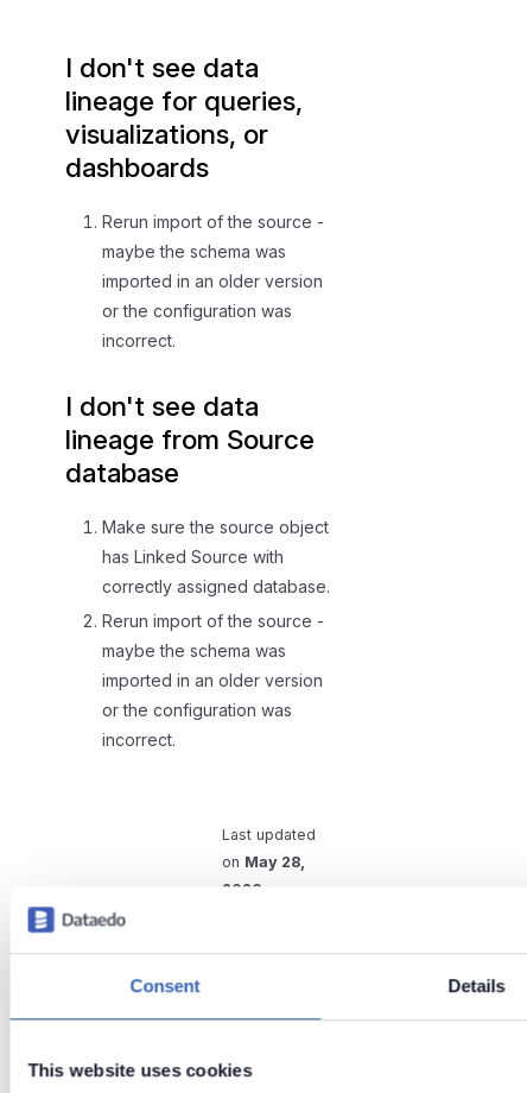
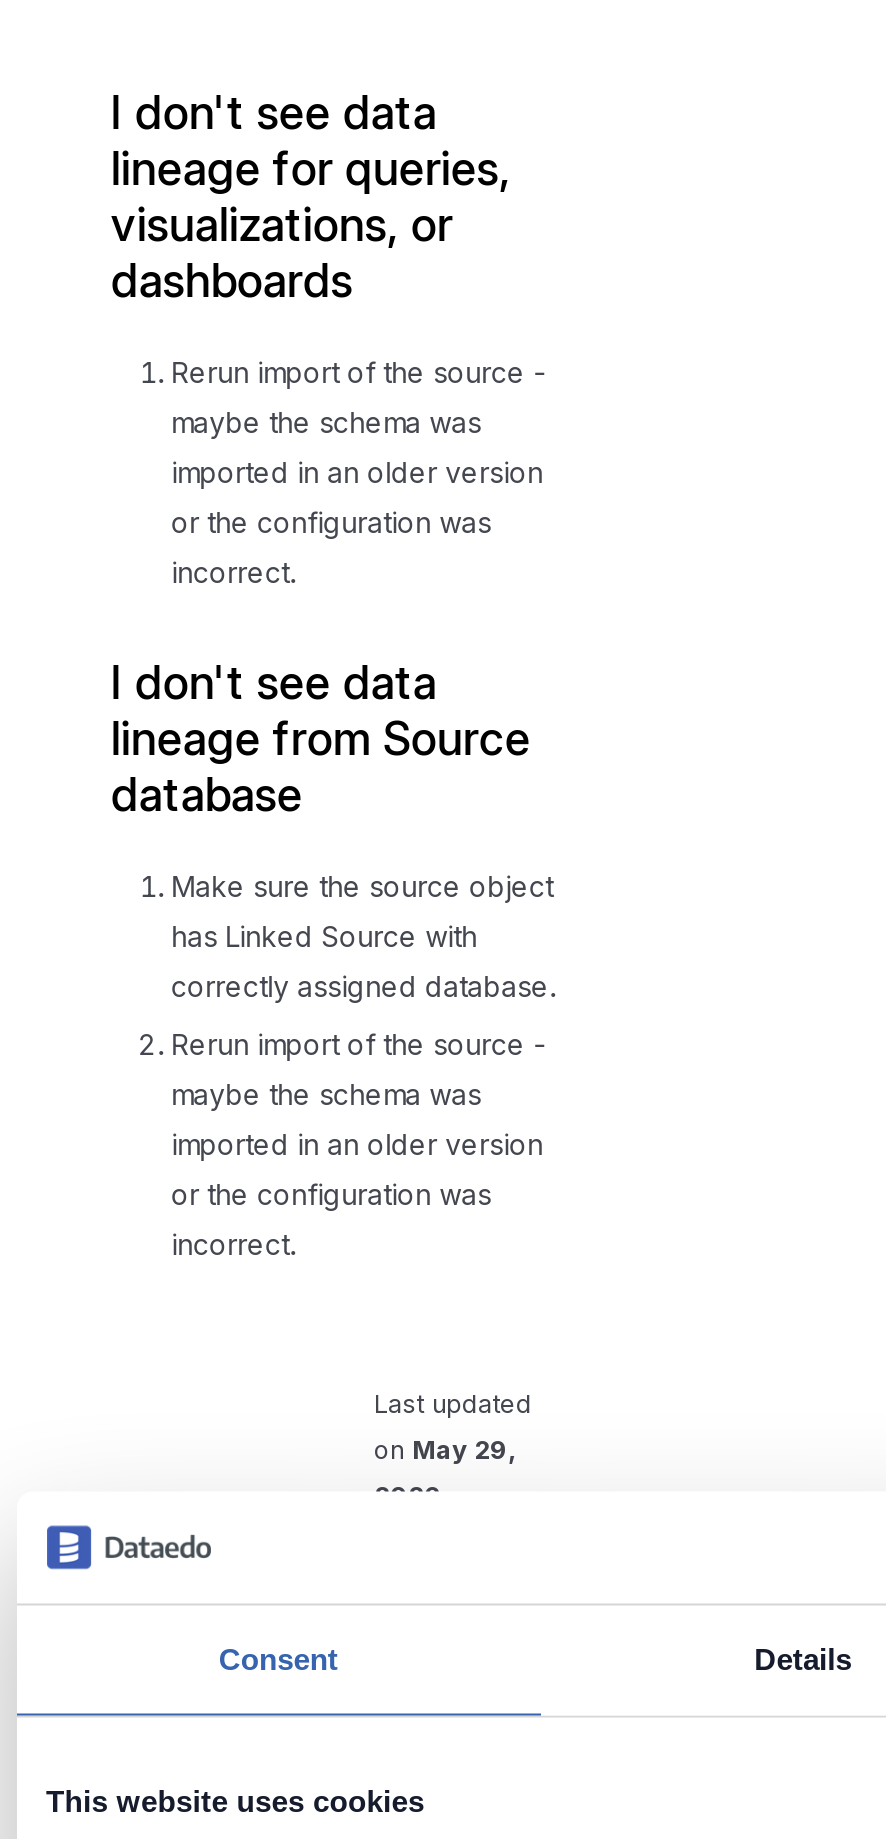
- on May 28,
+ on May 29,
